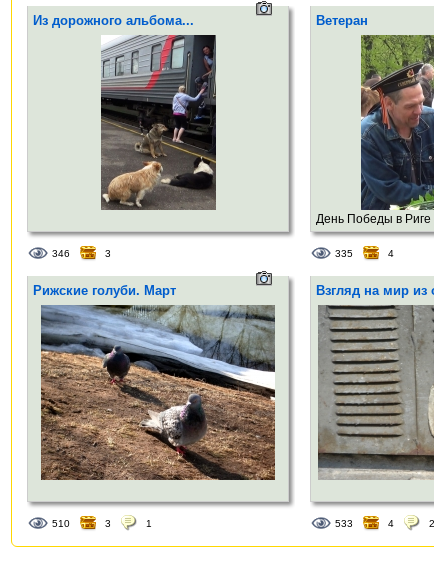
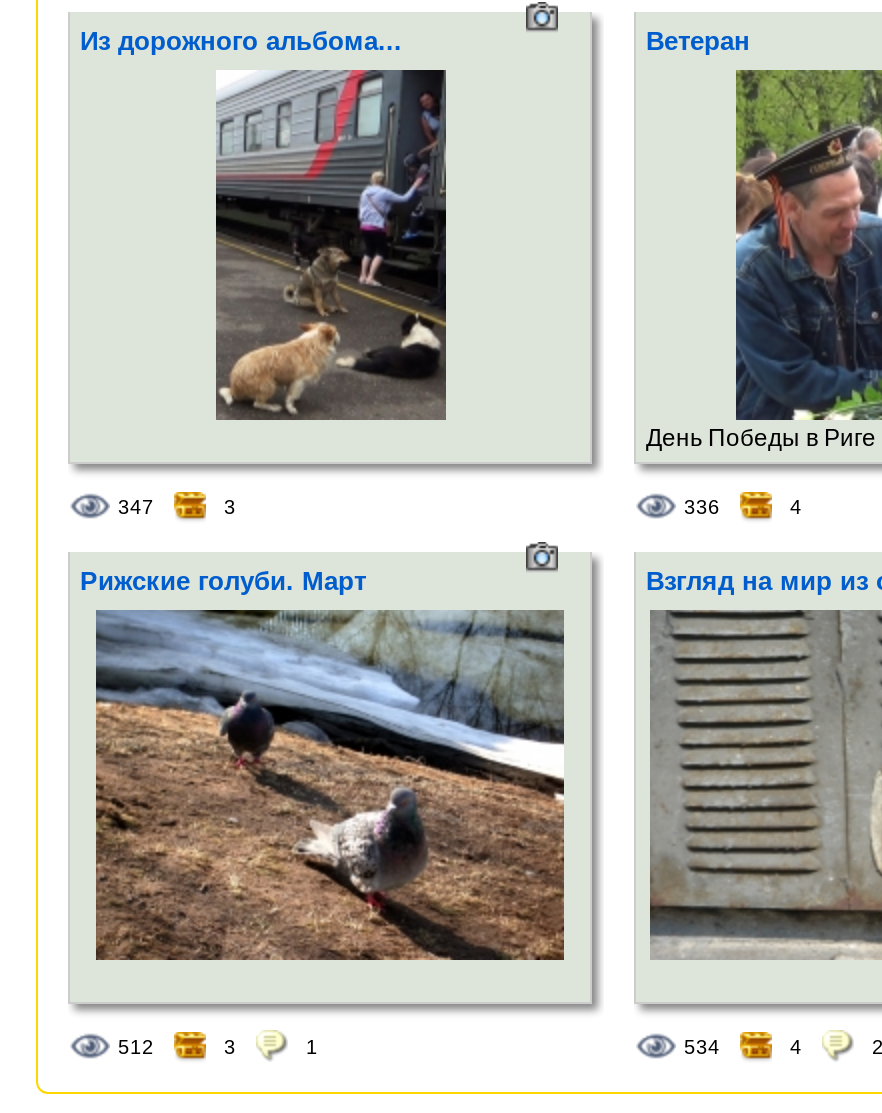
- 346
+ 347

- 335
+ 336

- 510
+ 512

- 533
+ 534
